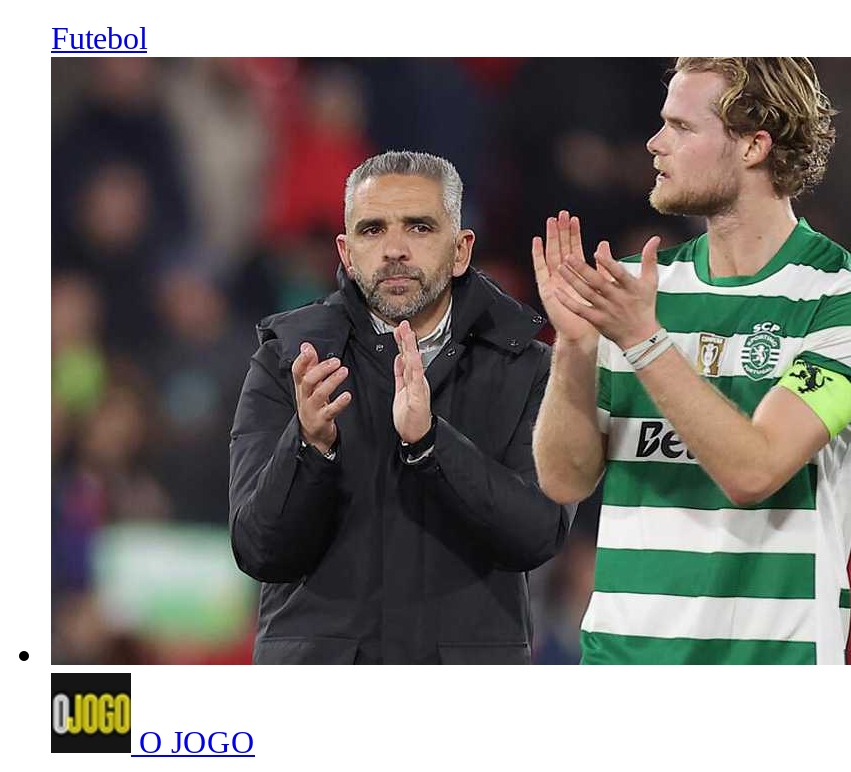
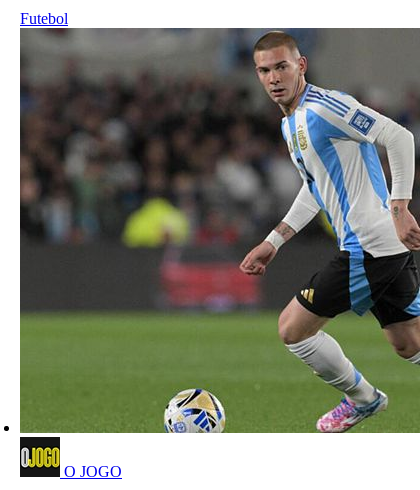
- [image]
+ [image]
